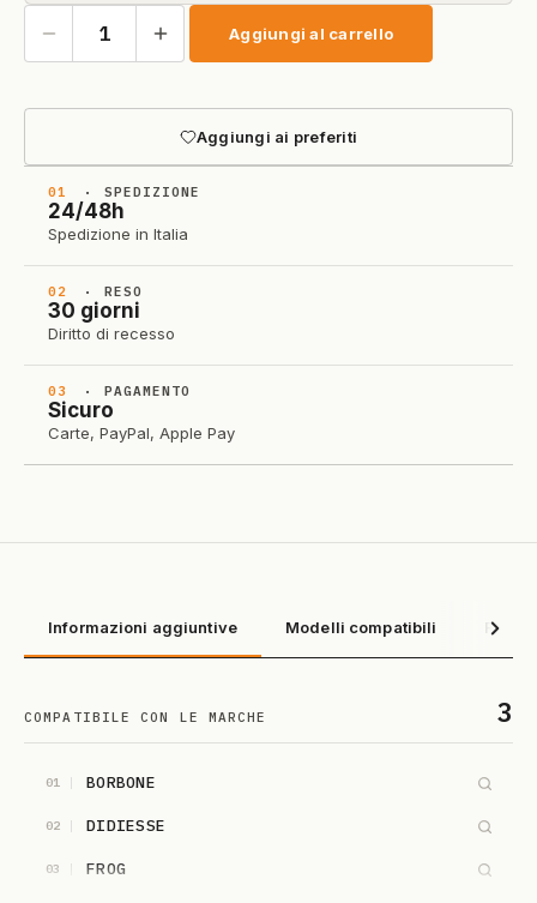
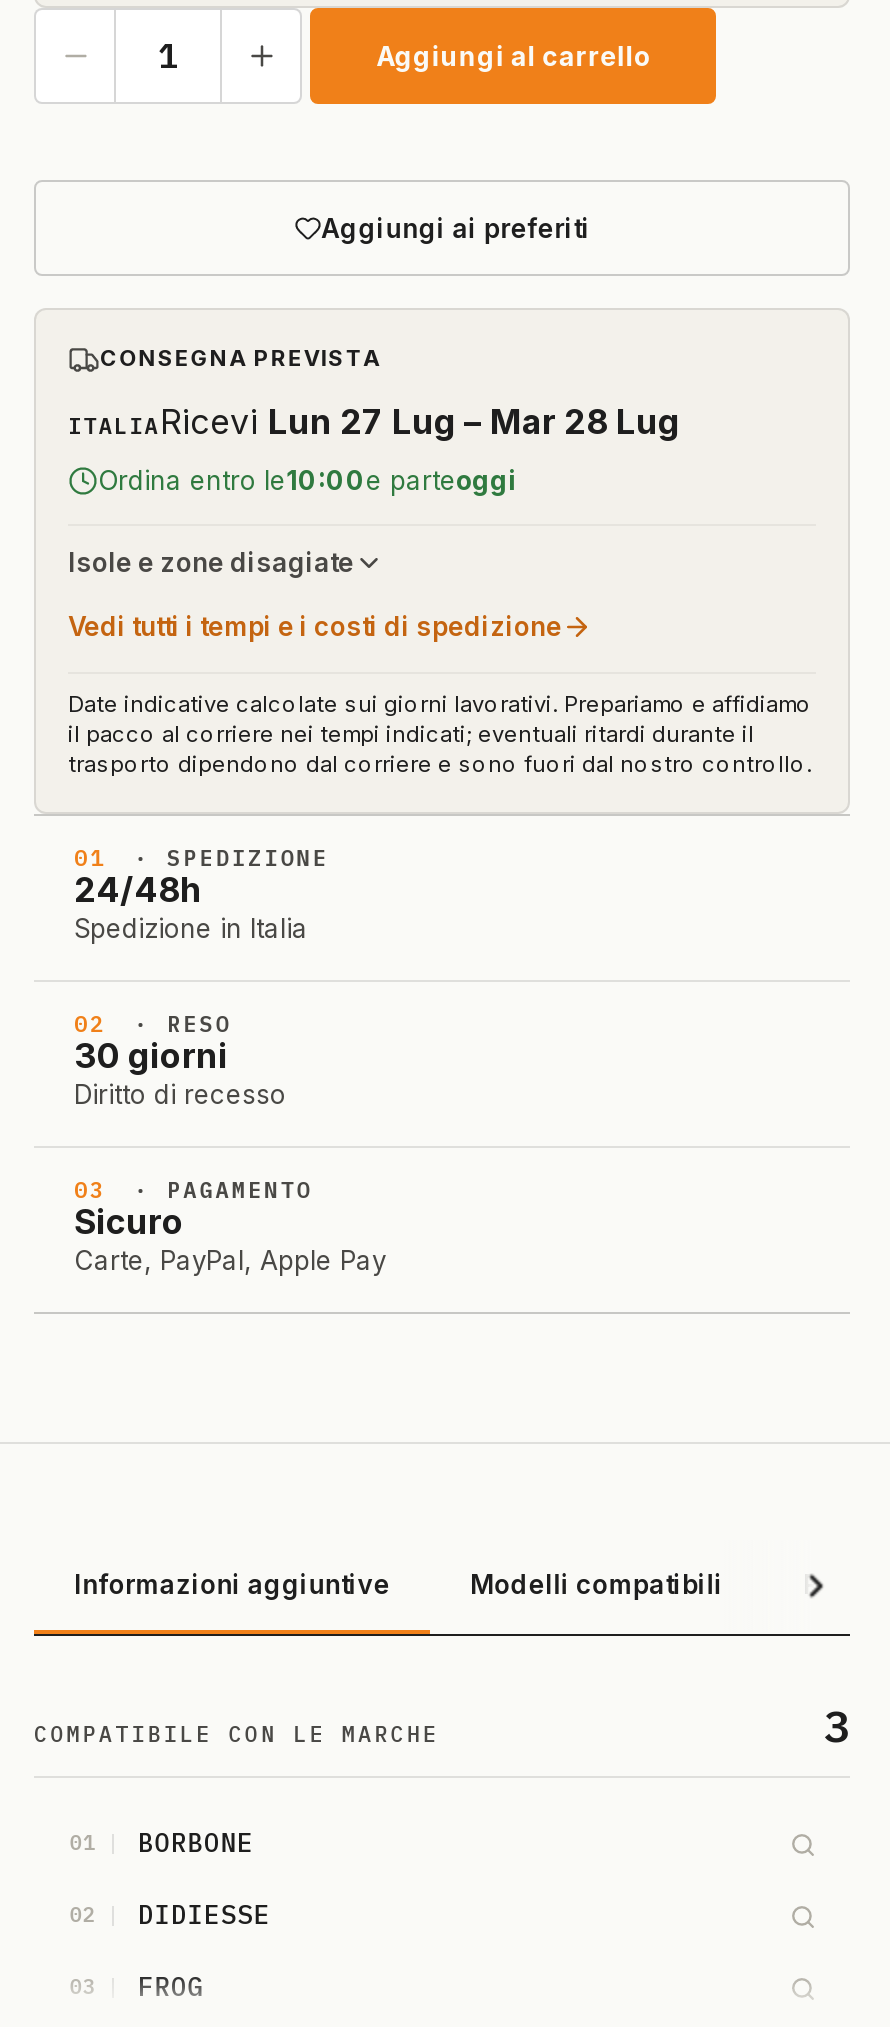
+ CONSEGNA PREVISTA
+ ITALIARicevi Lun 27 Lug – Mar 28 Lug
+ Ordina entro le10:00e parteoggi
+ Isole e zone disagiate
+ Vedi tutti i tempi e i costi di spedizione
+ Date indicative calcolate sui giorni lavorativi. Prepariamo e affidiamo
+ il pacco al corriere nei tempi indicati; eventuali ritardi durante il
+ trasporto dipendono dal corriere e sono fuori dal nostro controllo.
